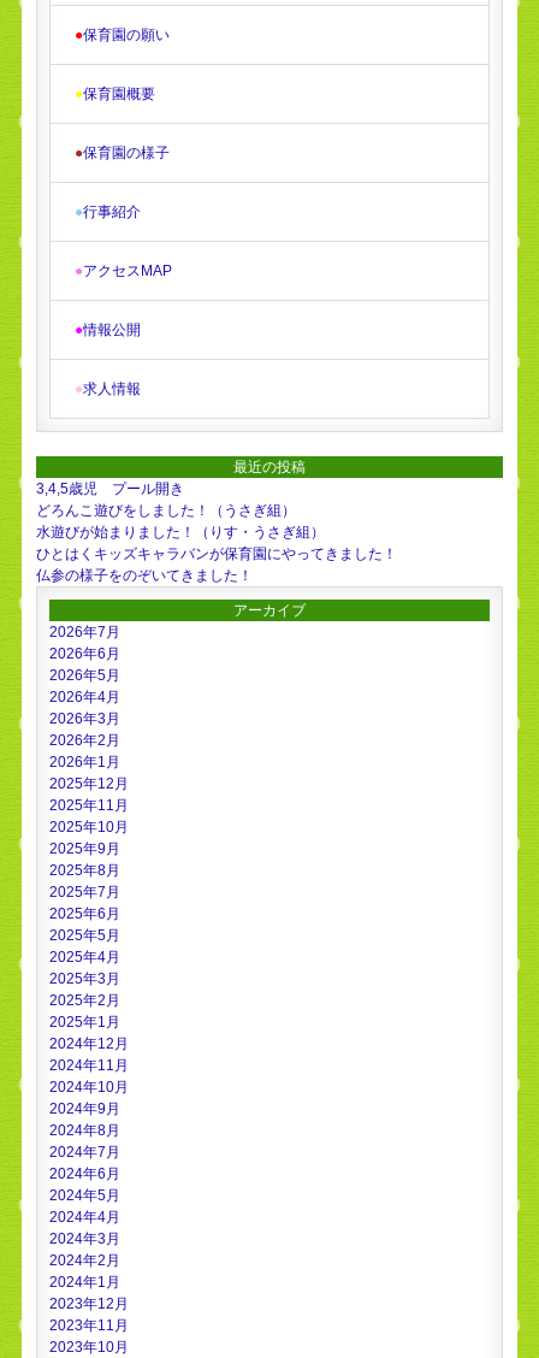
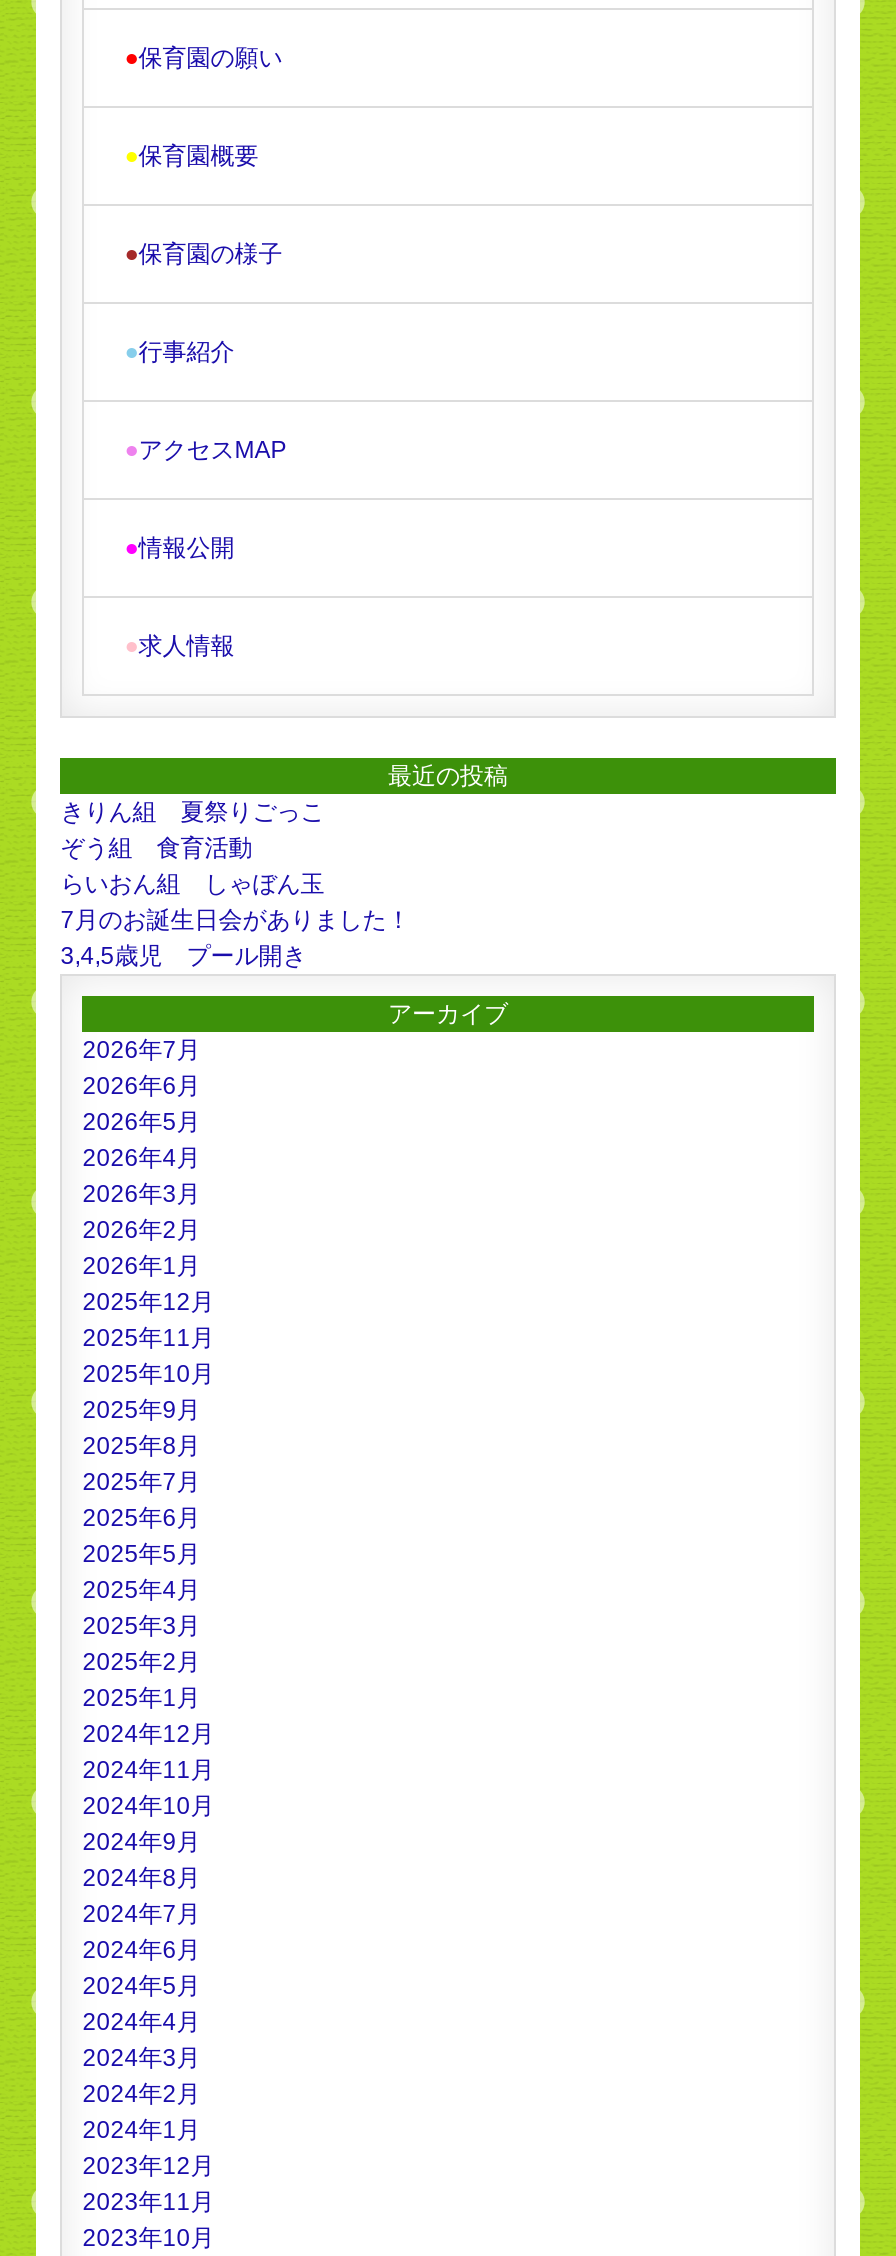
+ きりん組 夏祭りごっこ
+ ぞう組 食育活動
+ らいおん組 しゃぼん玉
+ 7月のお誕生日会がありました！

moved down: 3,4,5歳児 プール開き

- どろんこ遊びをしました！（うさぎ組）
- 水遊びが始まりました！（りす・うさぎ組）
- ひとはくキッズキャラバンが保育園にやってきました！
- 仏参の様子をのぞいてきました！
